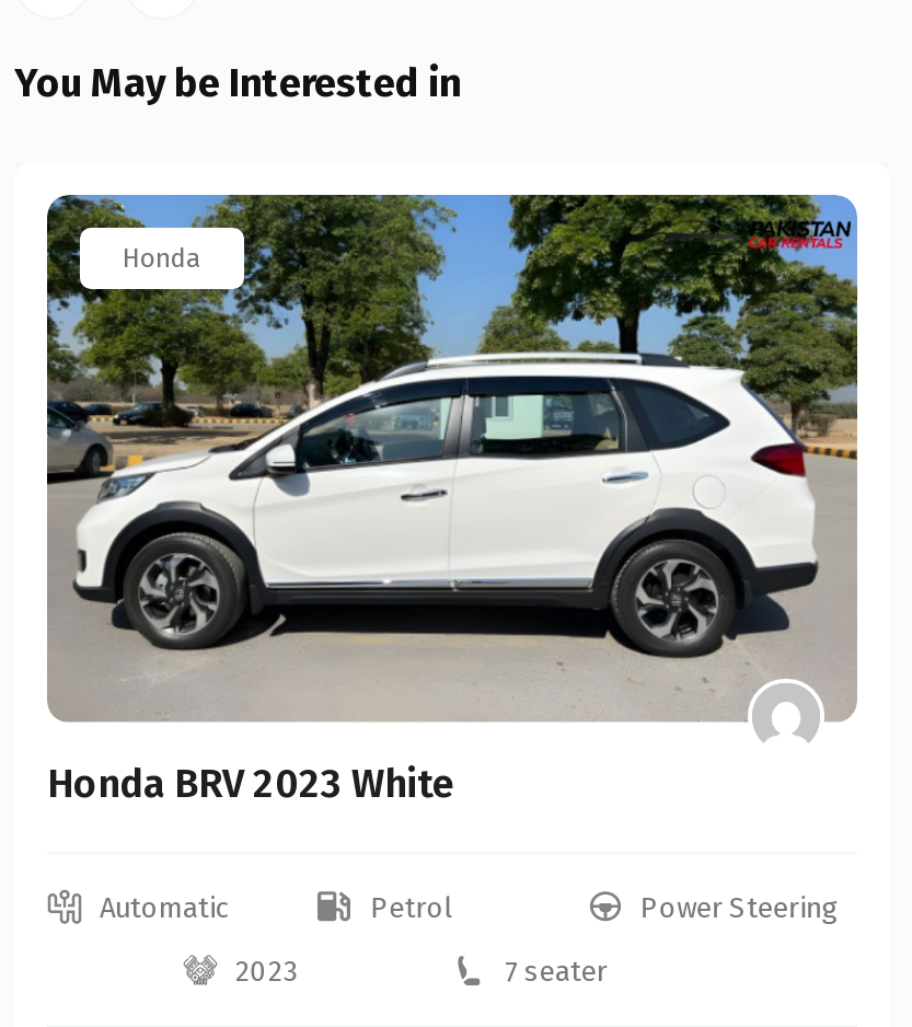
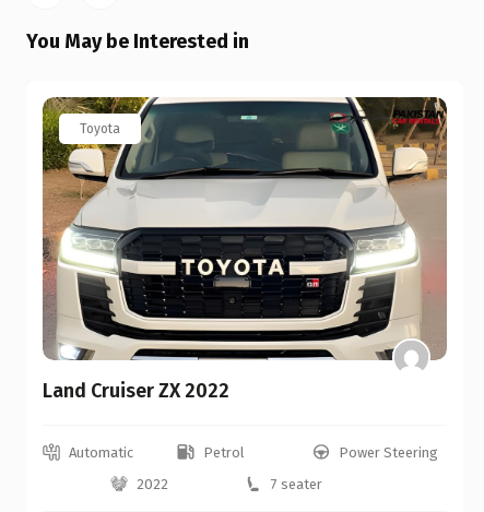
- [image]
- Honda
+ [image]
+ Toyota

- Honda BRV 2023 White
+ Land Cruiser ZX 2022

- 2023
+ 2022
